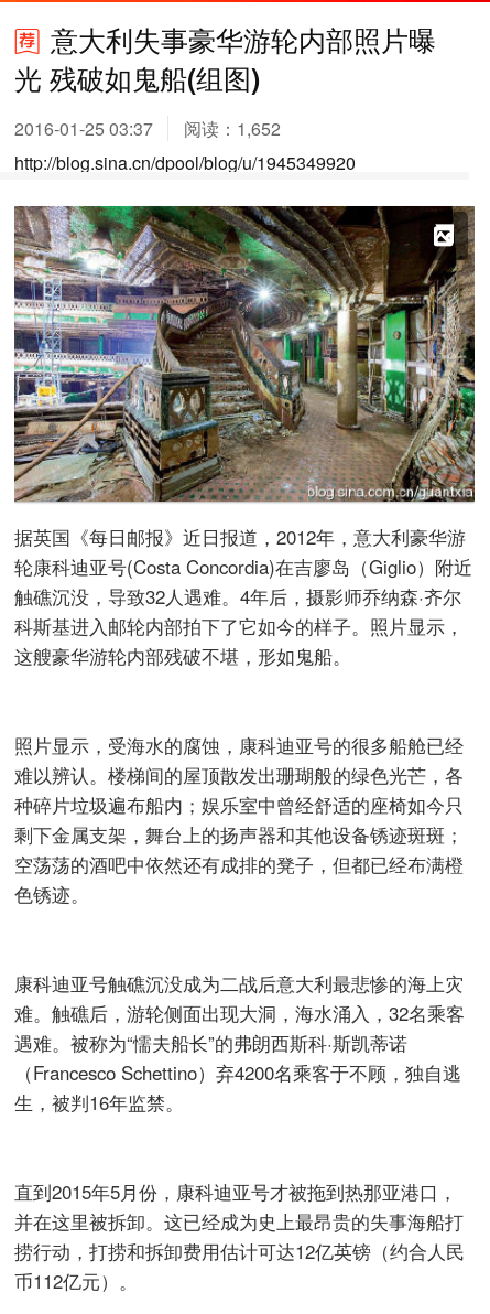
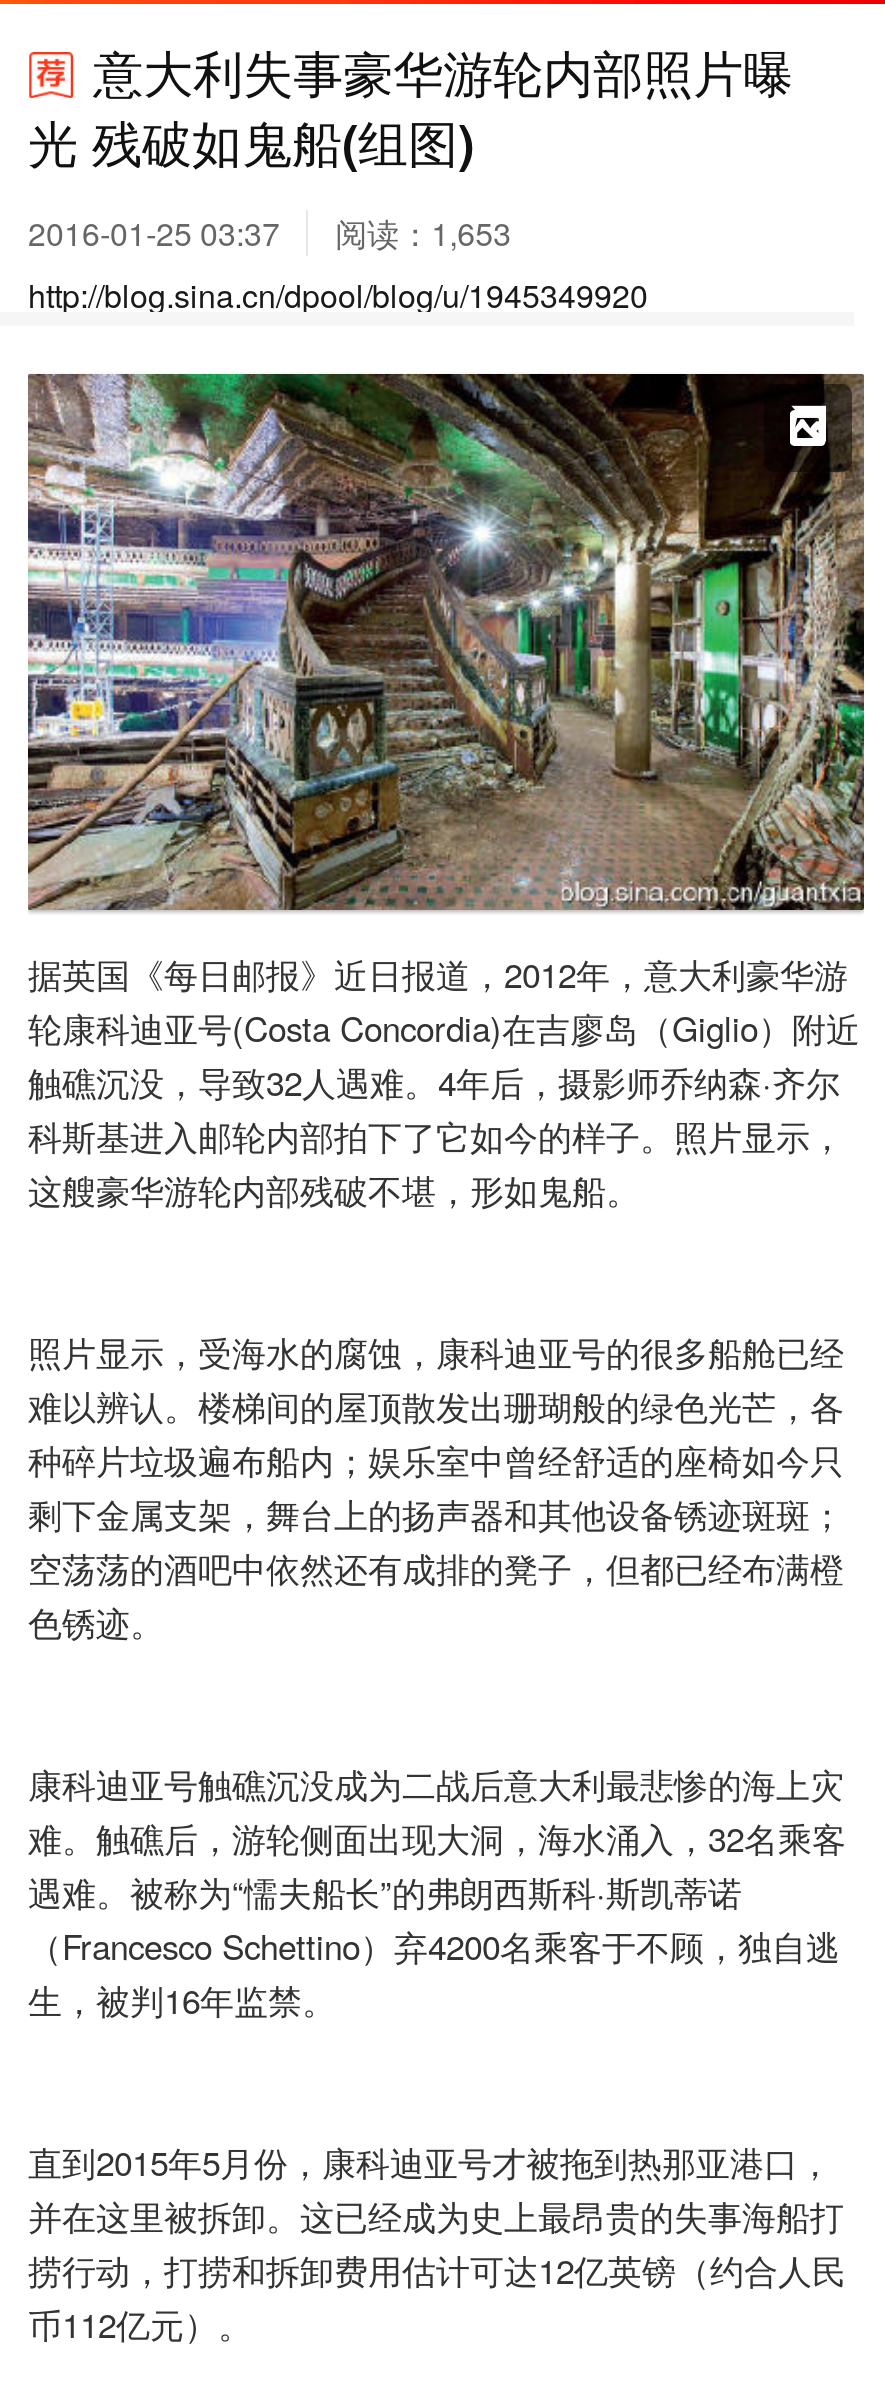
- 2016-01-25 03:37 阅读：1,652
+ 2016-01-25 03:37 阅读：1,653
